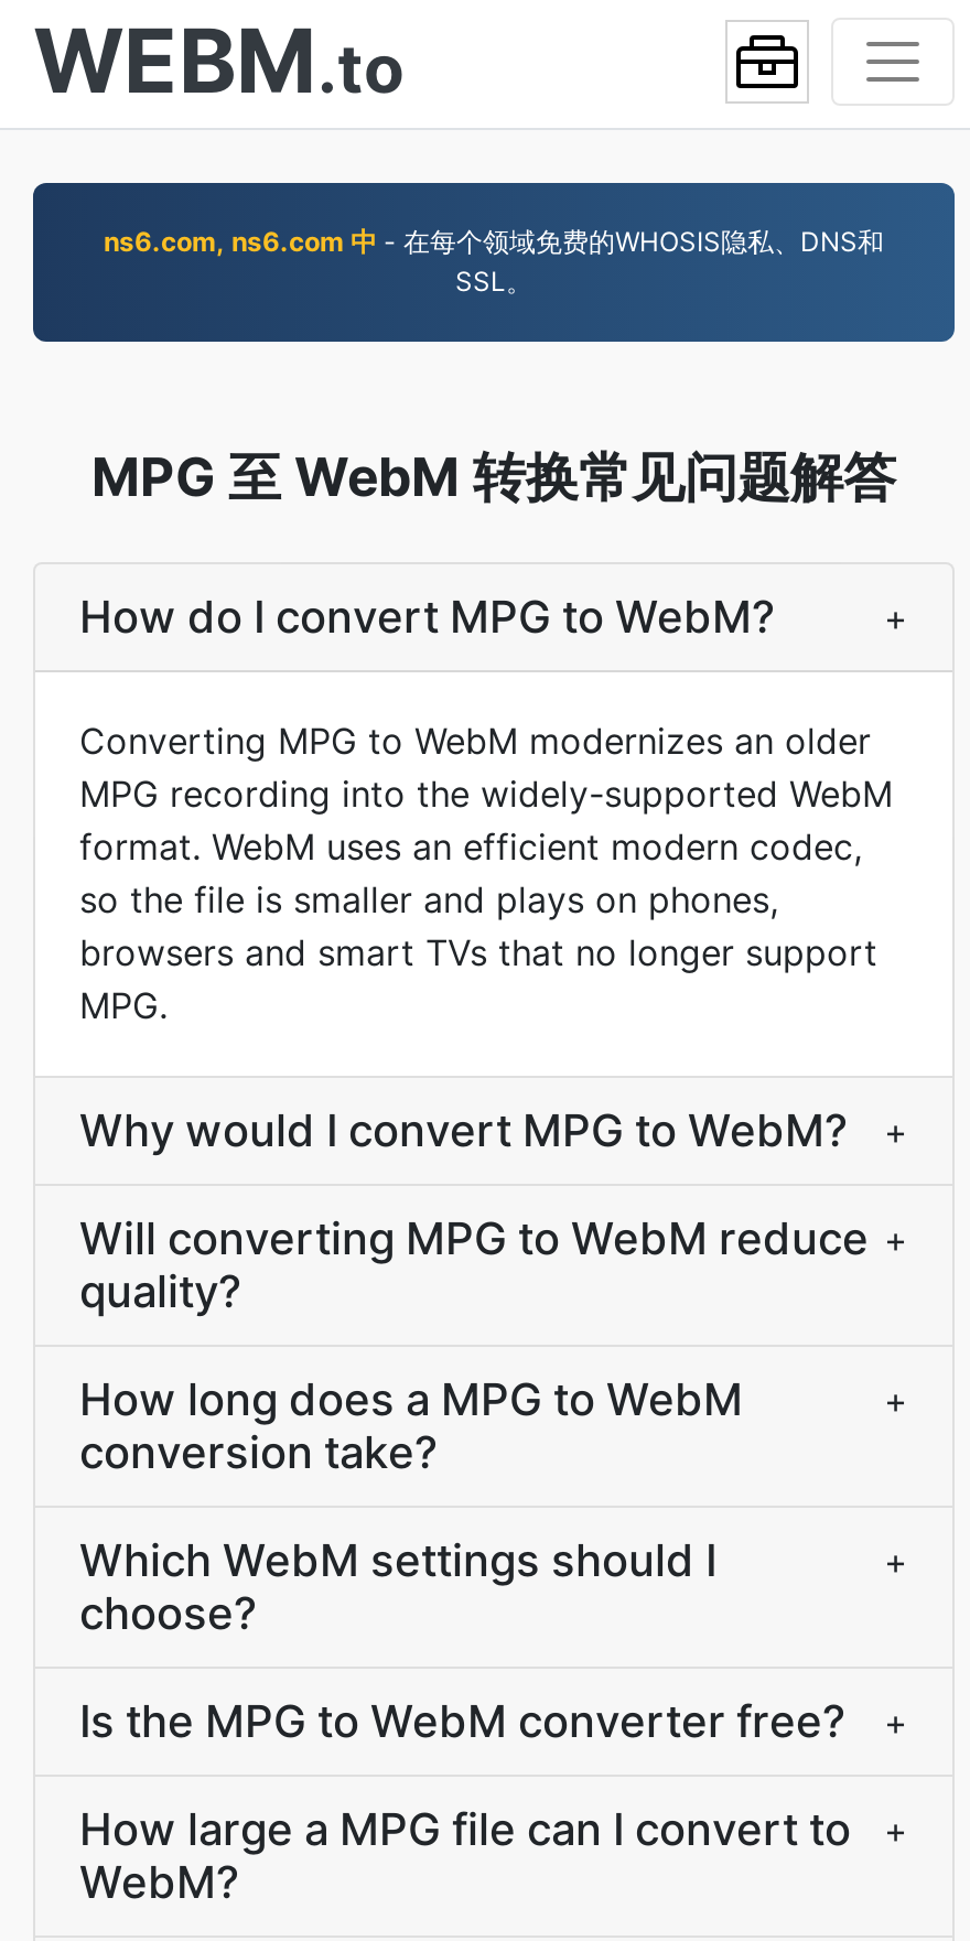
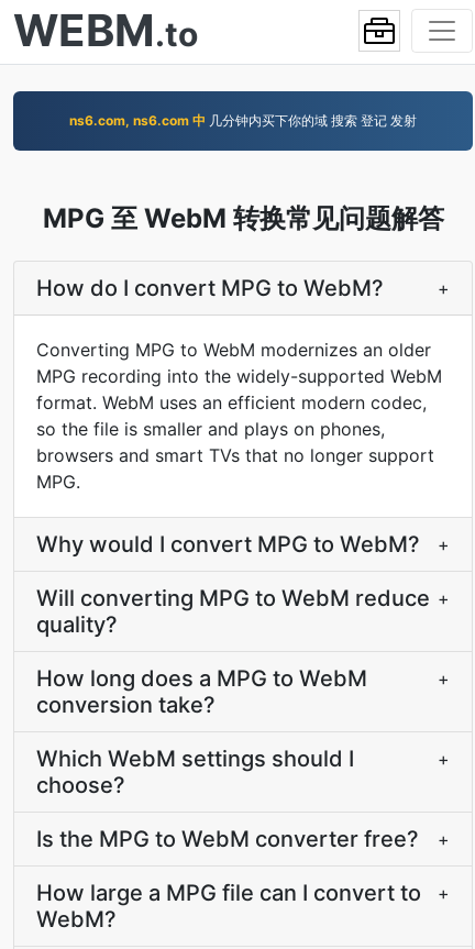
- ns6.com, ns6.com 中- 在每个领域免费的WHOSIS隐私、DNS和
- SSL。
+ ns6.com, ns6.com 中几分钟内买下你的域 搜索 登记 发射
